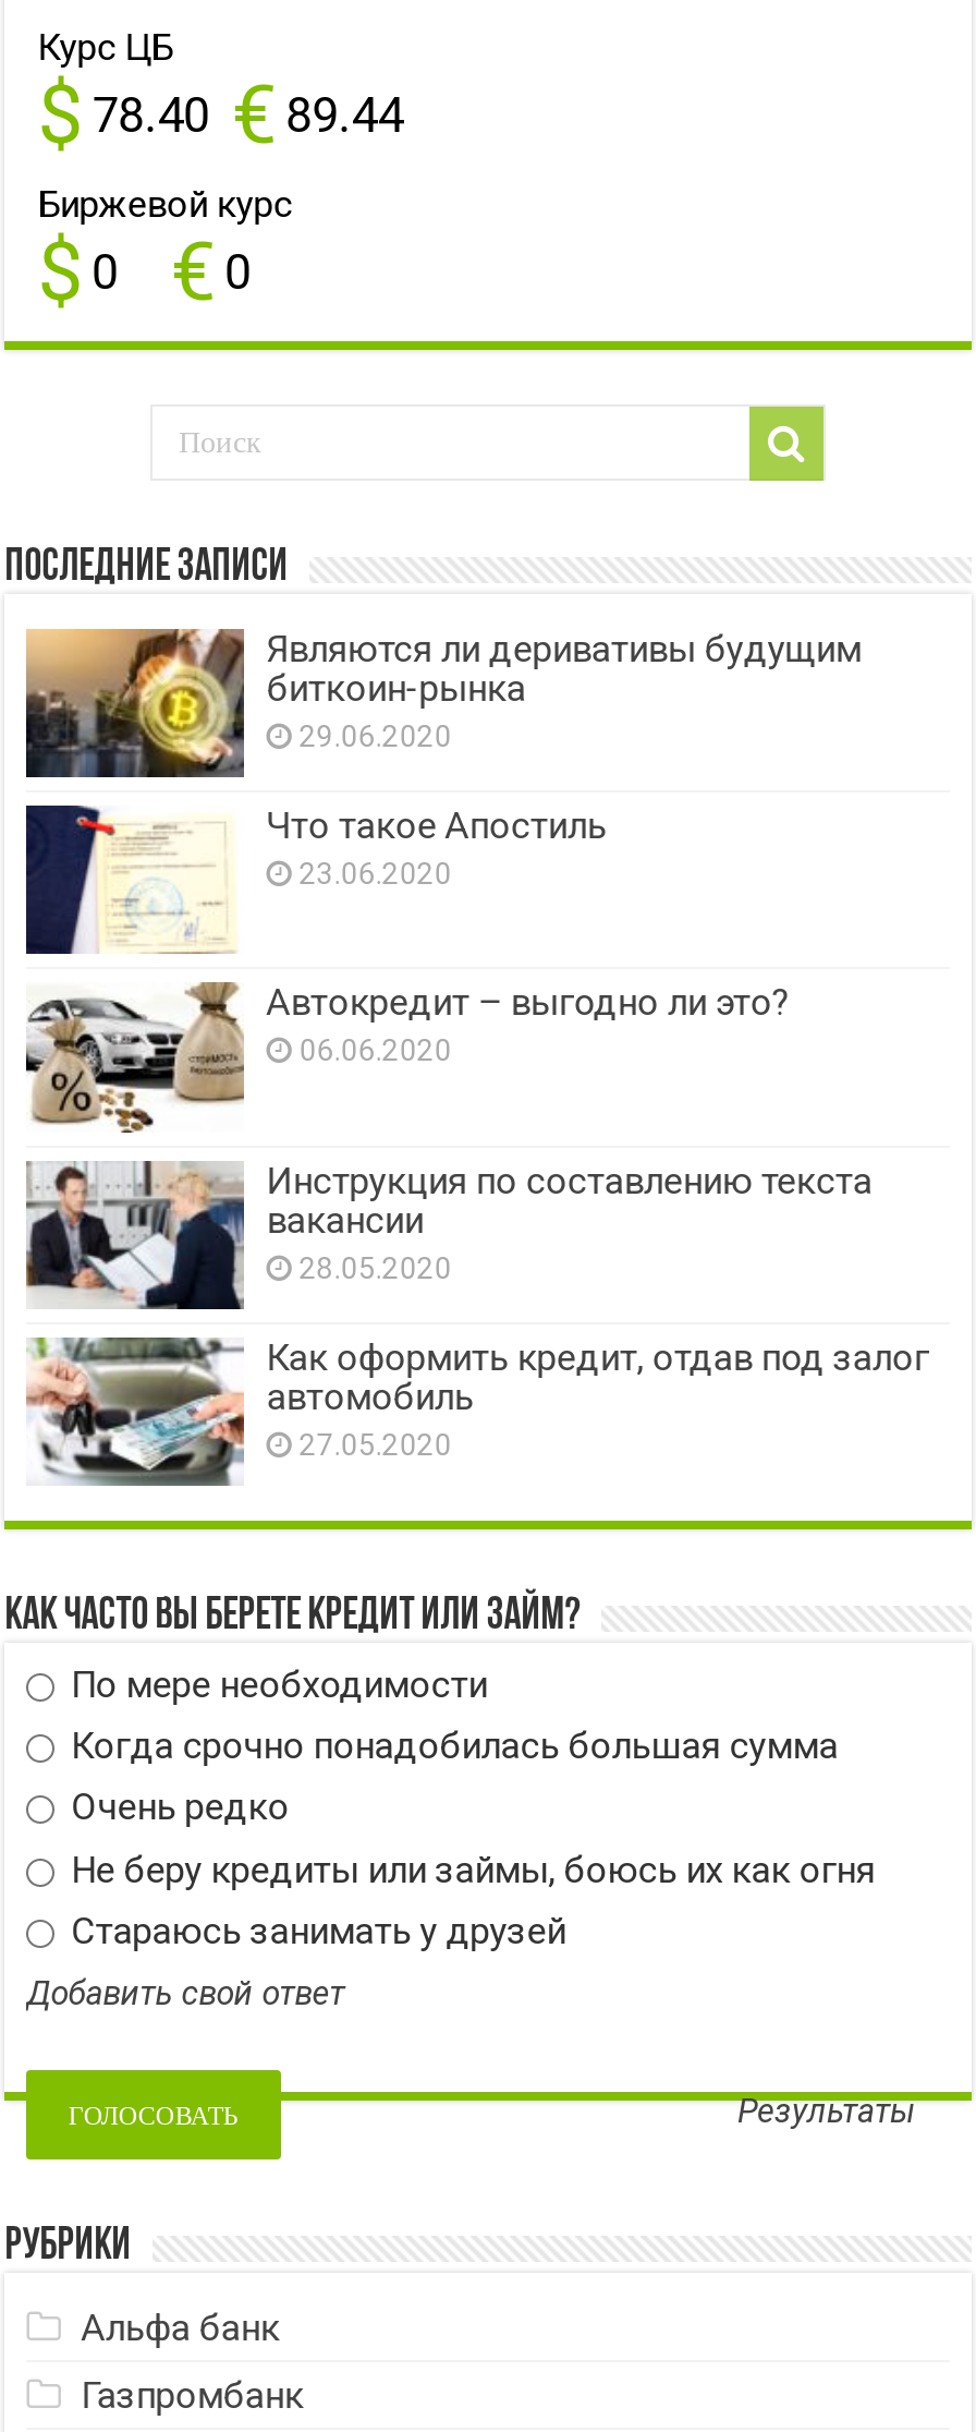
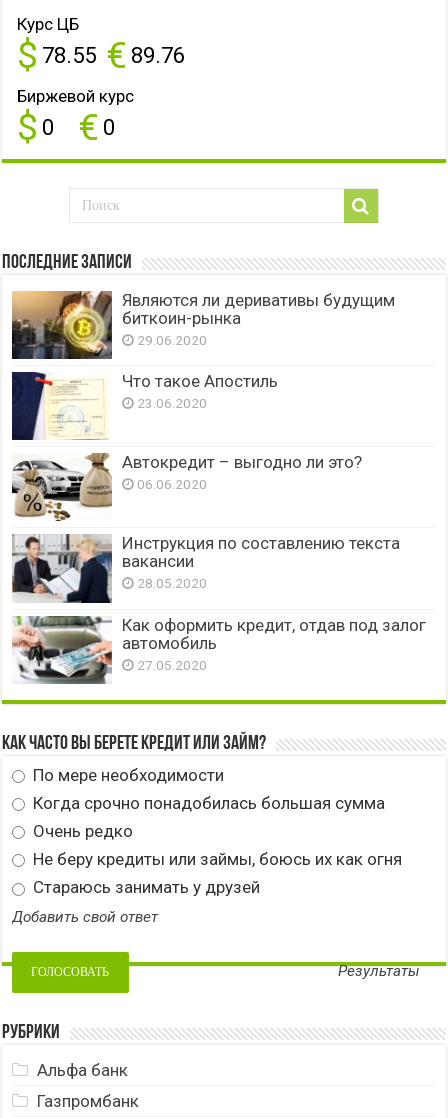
- $ 78.40 € 89.44
+ $ 78.55 € 89.76
